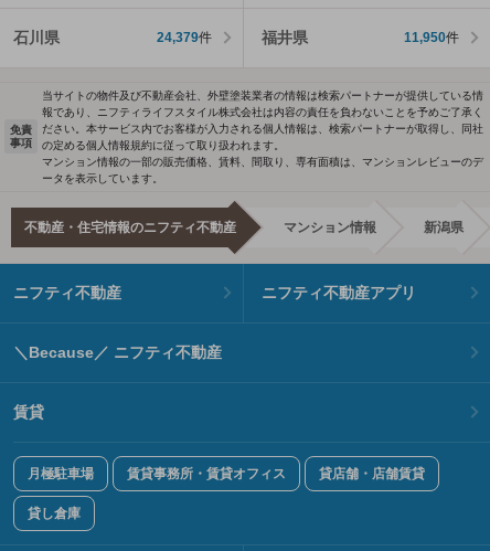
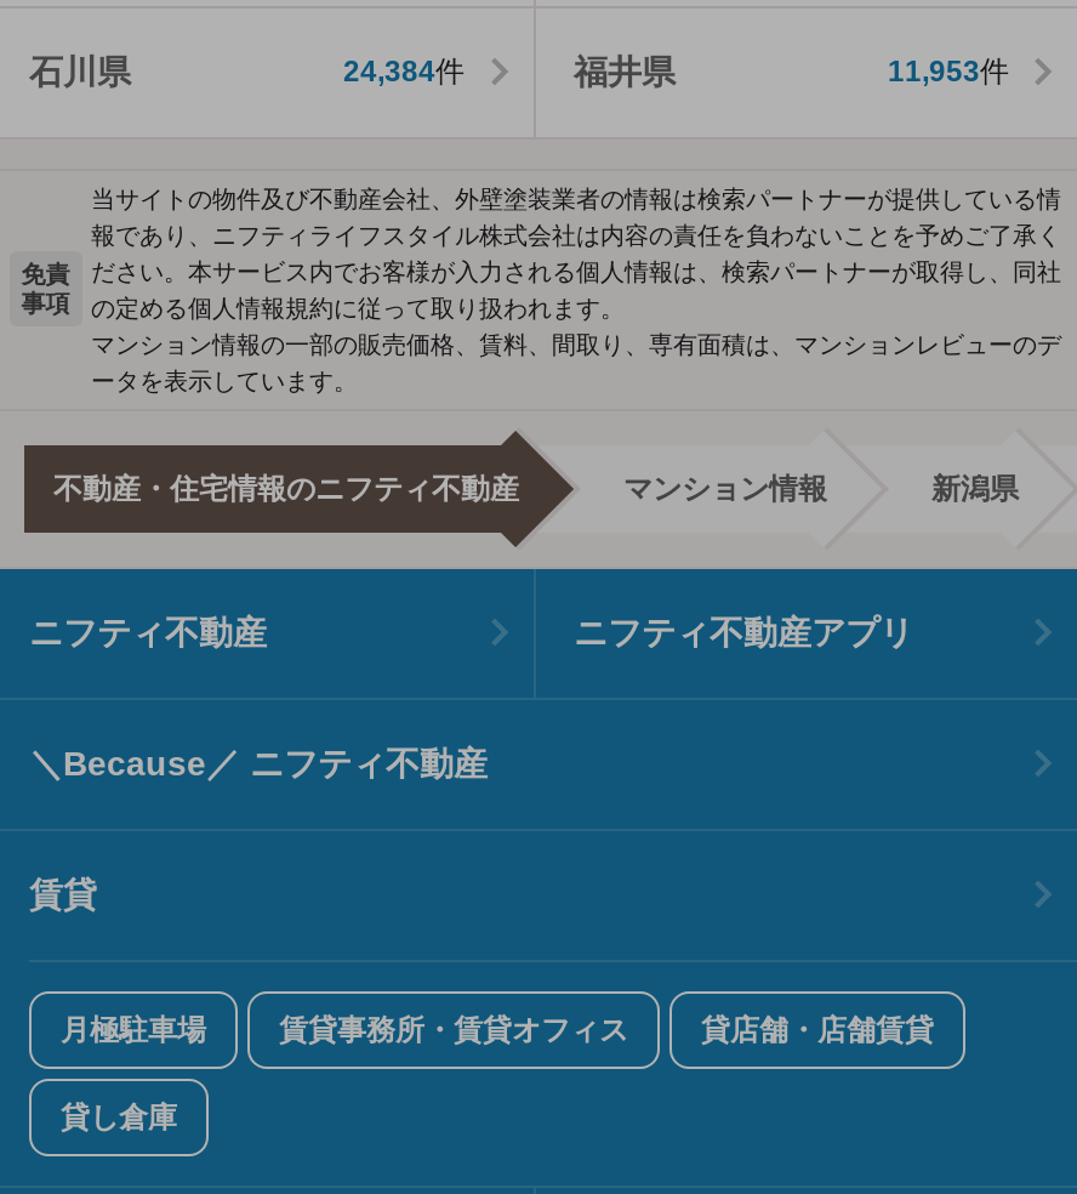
- 24,379件
+ 24,384件

- 11,950件
+ 11,953件
